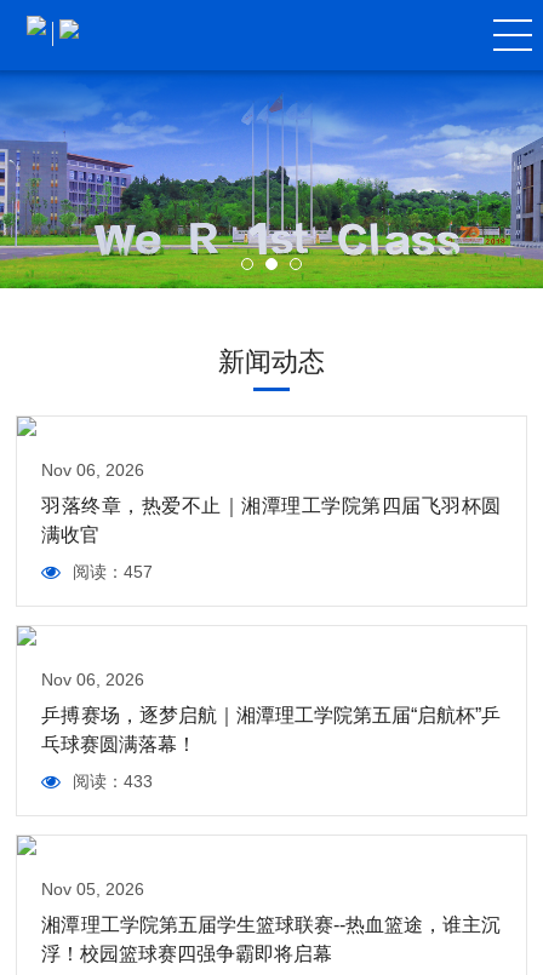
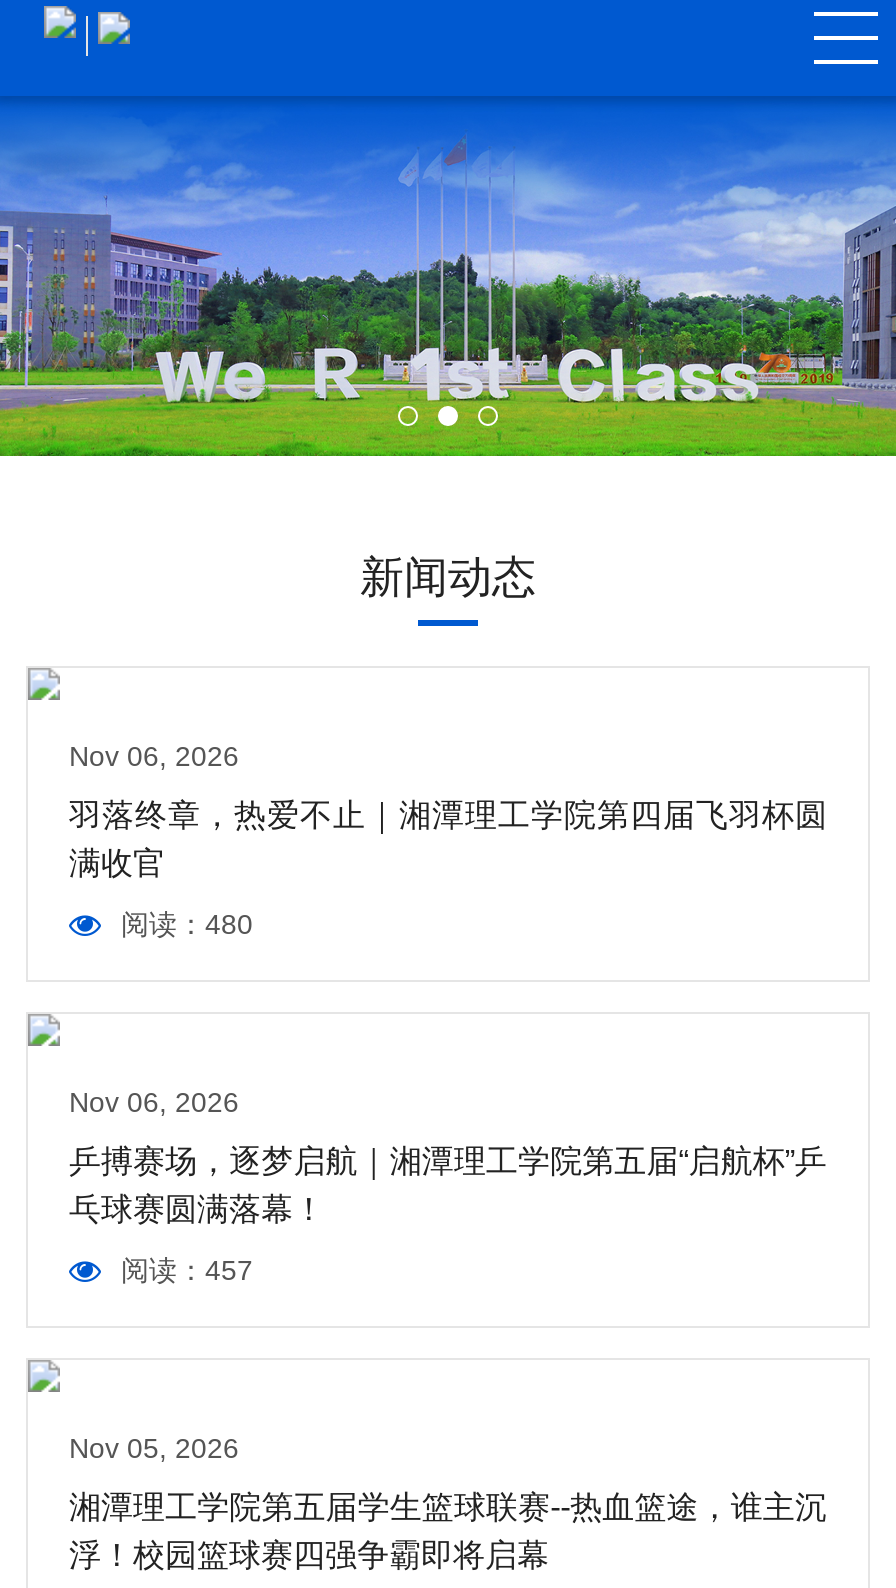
- 阅读：457
+ 阅读：480

- 阅读：433
+ 阅读：457
